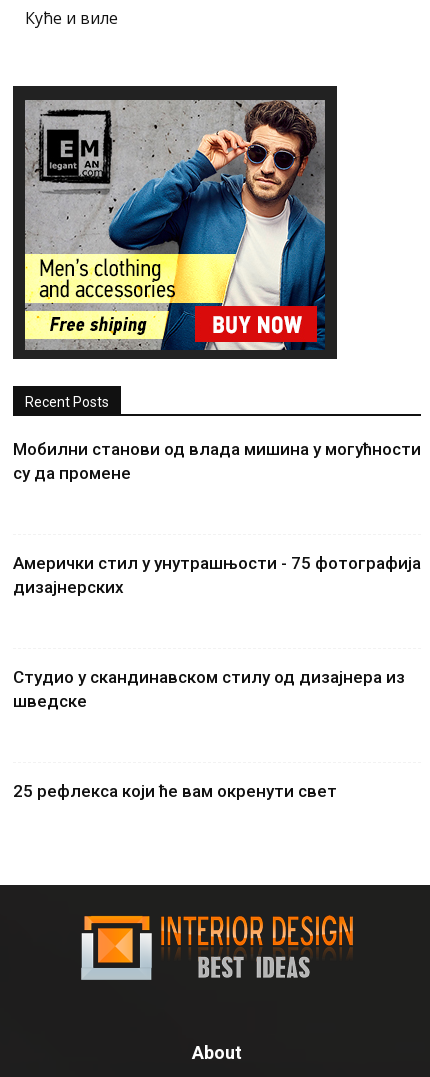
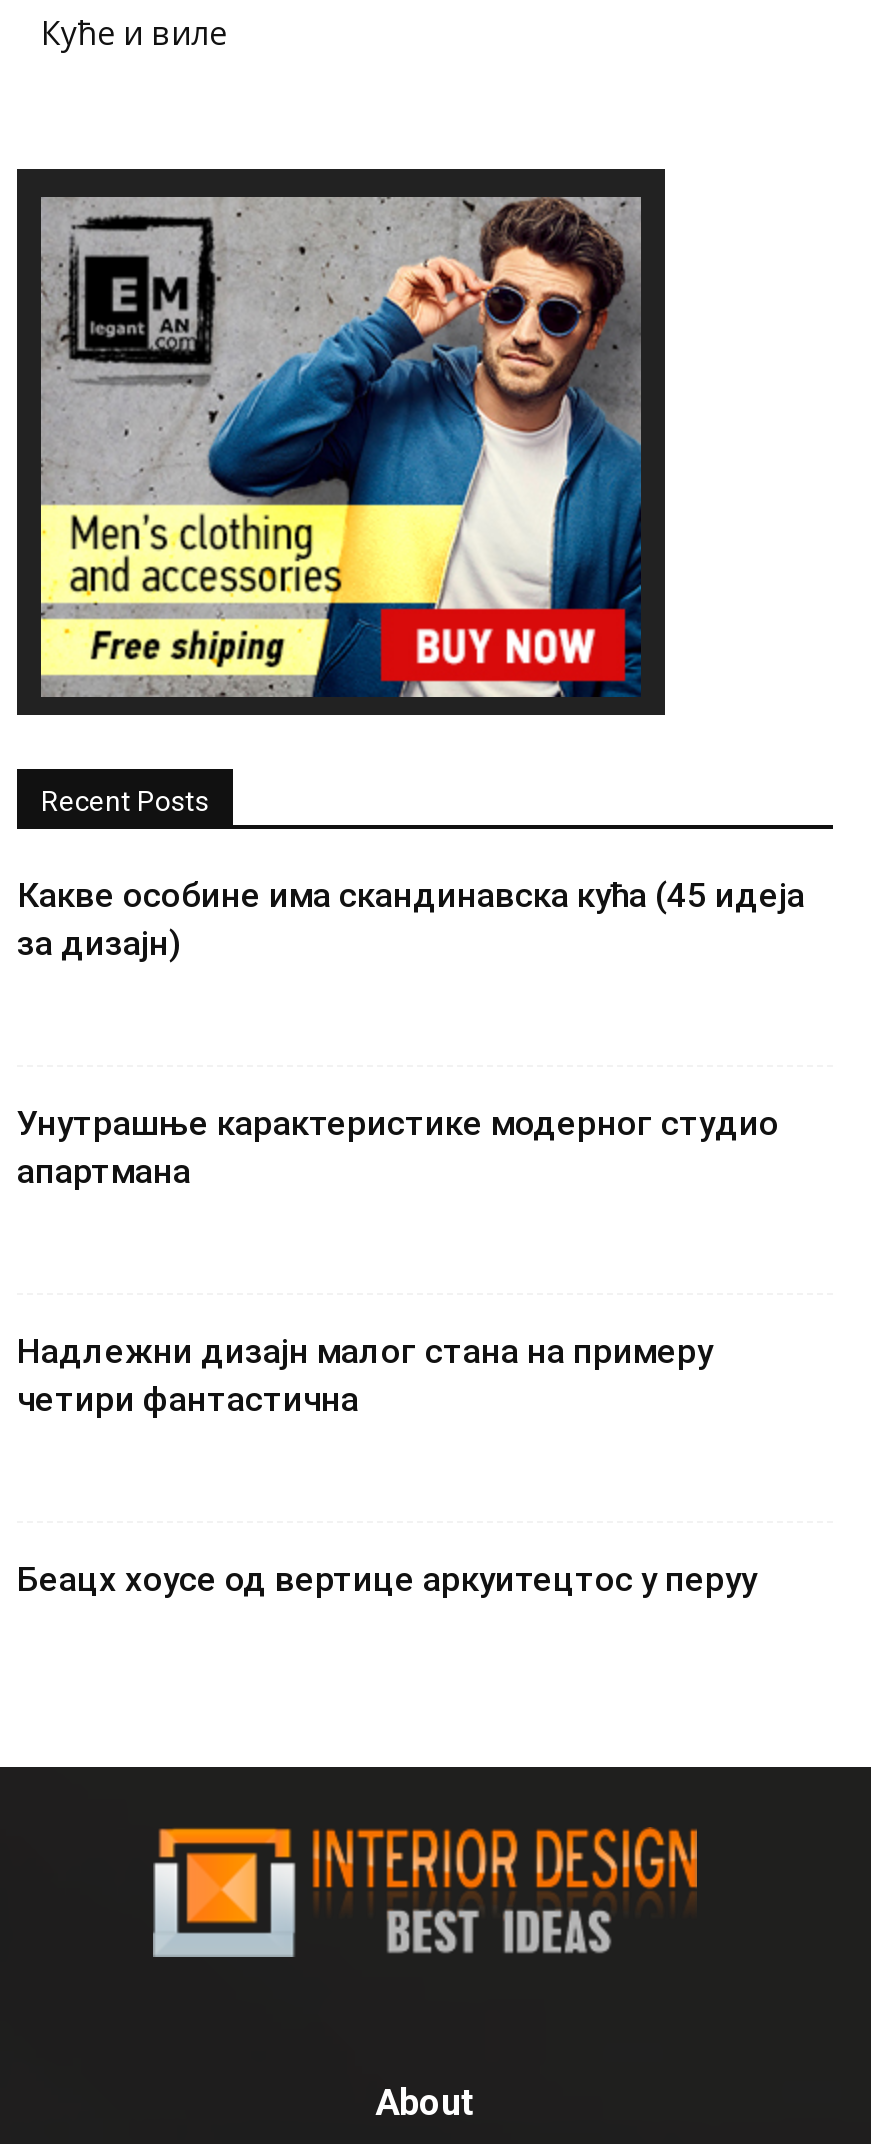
- Мобилни станови од влада мишина у могућности
- су да промене
+ Какве особине има скандинавска кућа (45 идеја
+ за дизајн)

- Амерички стил у унутрашњости - 75 фотографија
- дизајнерских
+ Унутрашње карактеристике модерног студио
+ апартмана

- Студио у скандинавском стилу од дизајнера из
- шведске
+ Надлежни дизајн малог стана на примеру
+ четири фантастична

- 25 рефлекса који ће вам окренути свет
+ Беацх хоусе од вертице аркуитецтос у перуу
